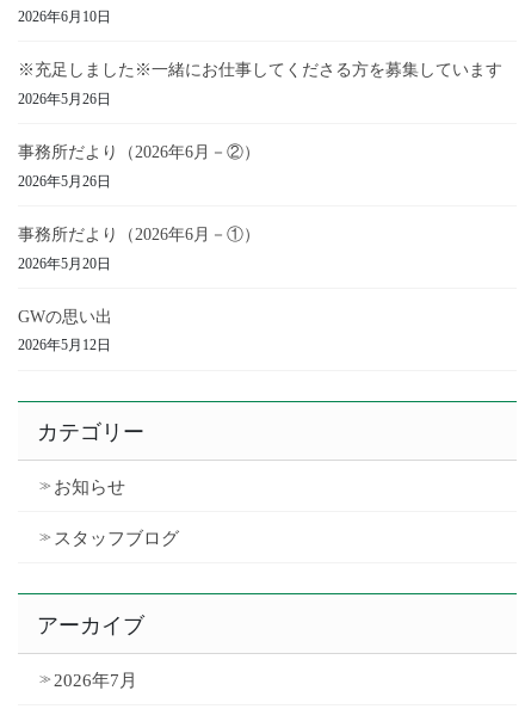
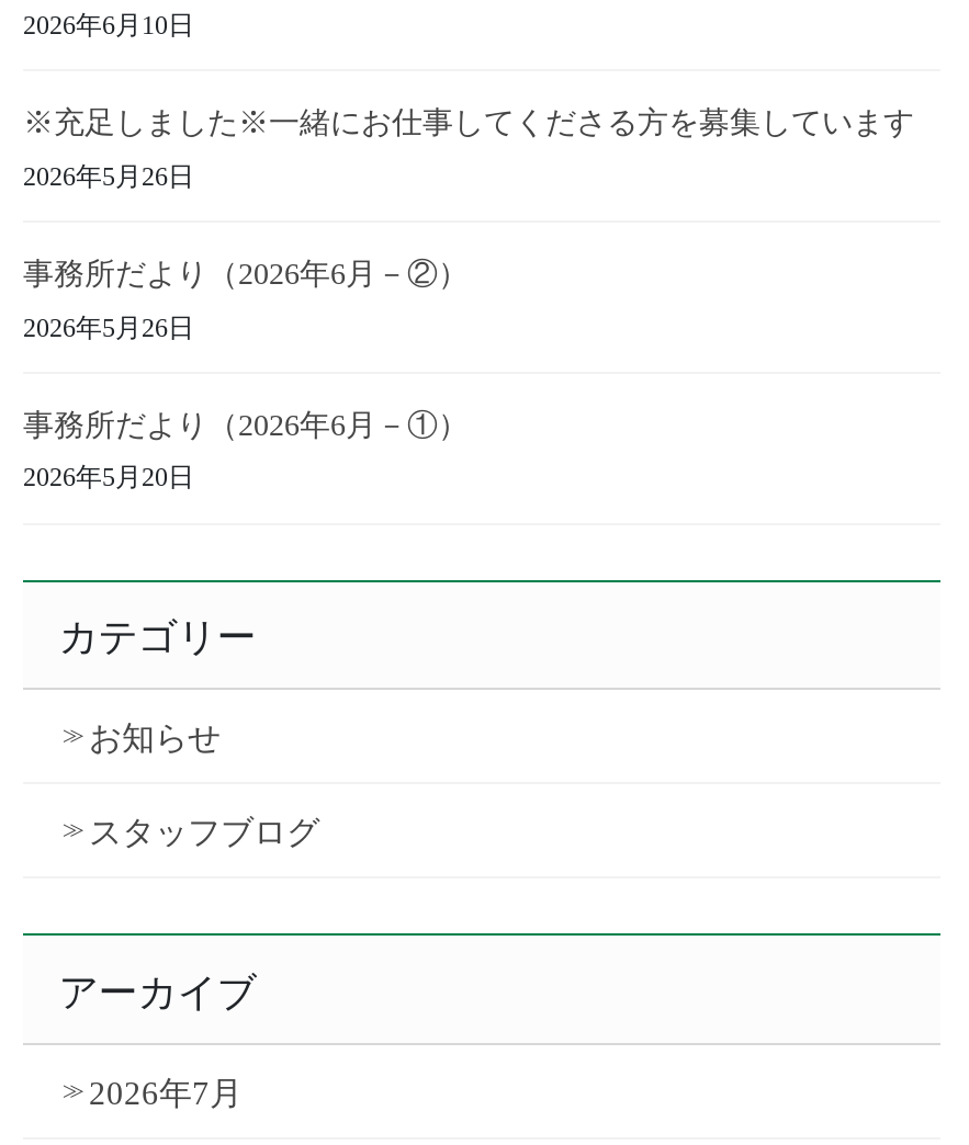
- GWの思い出
- 2026年5月12日
